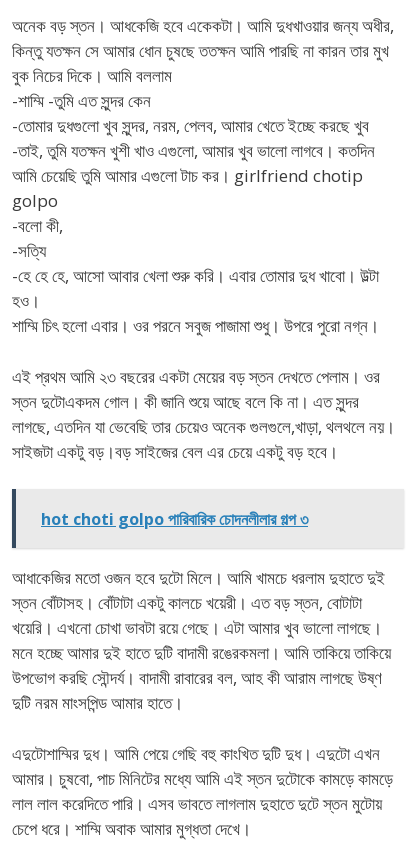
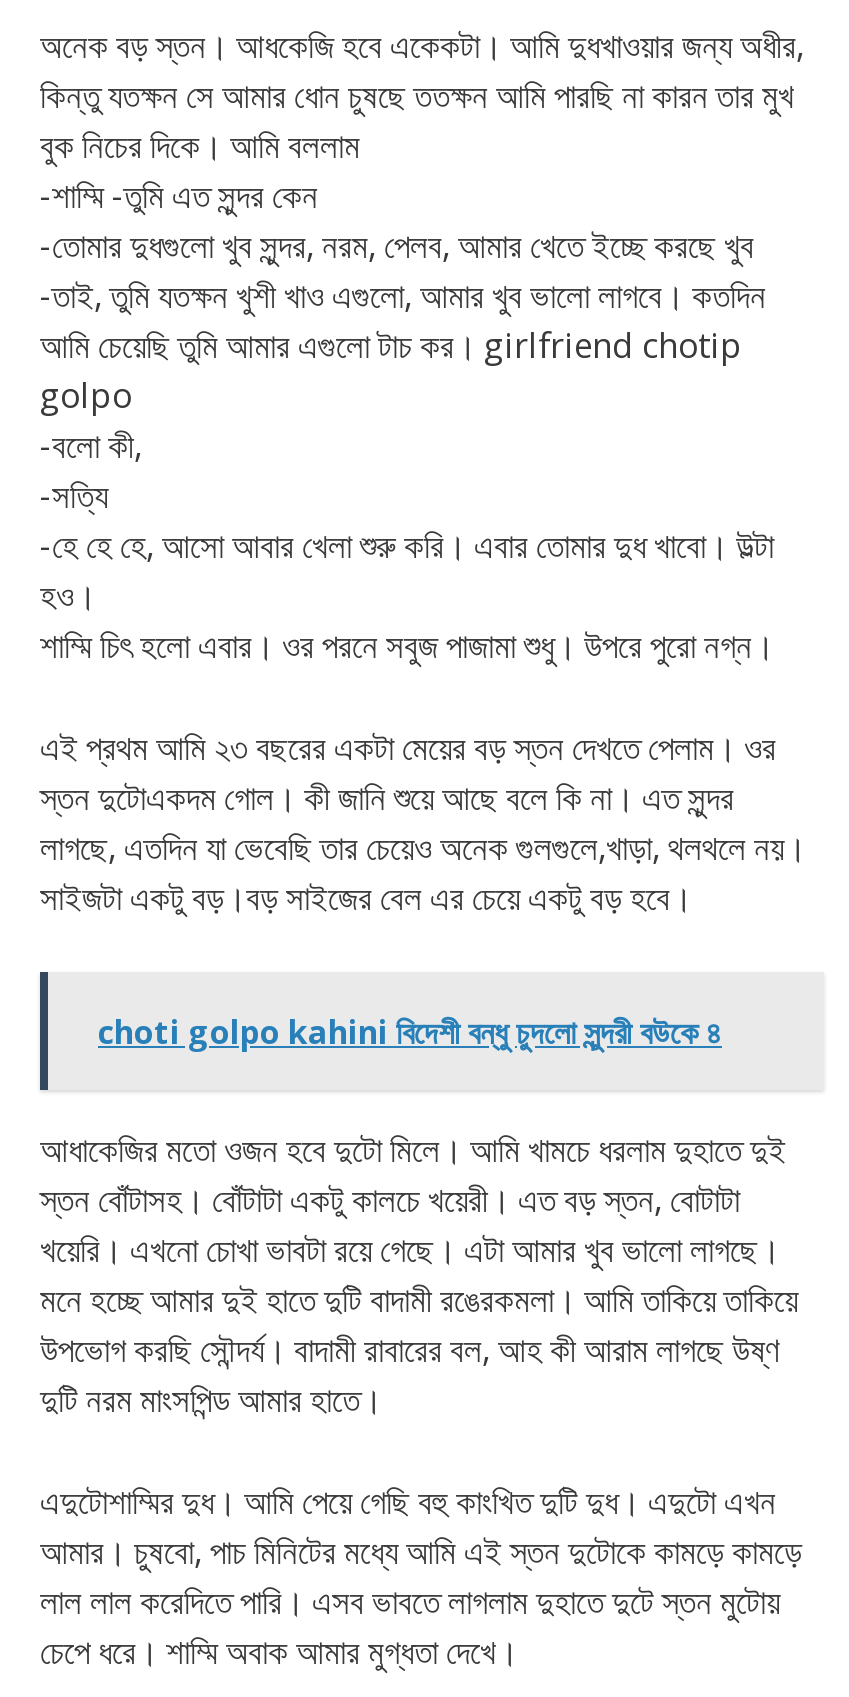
- hot choti golpo পারিবারিক চোদনলীলার গল্প ৩
+ choti golpo kahini বিদেশী বন্ধু চুদলো সুন্দরী বউকে ৪
